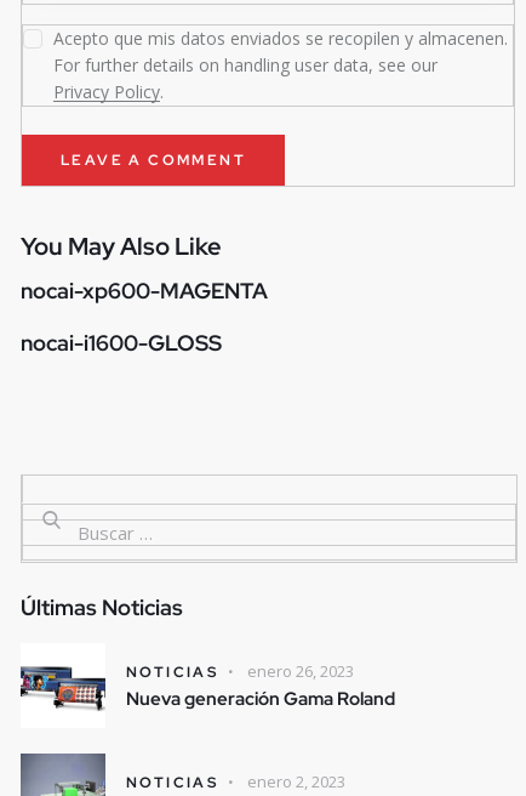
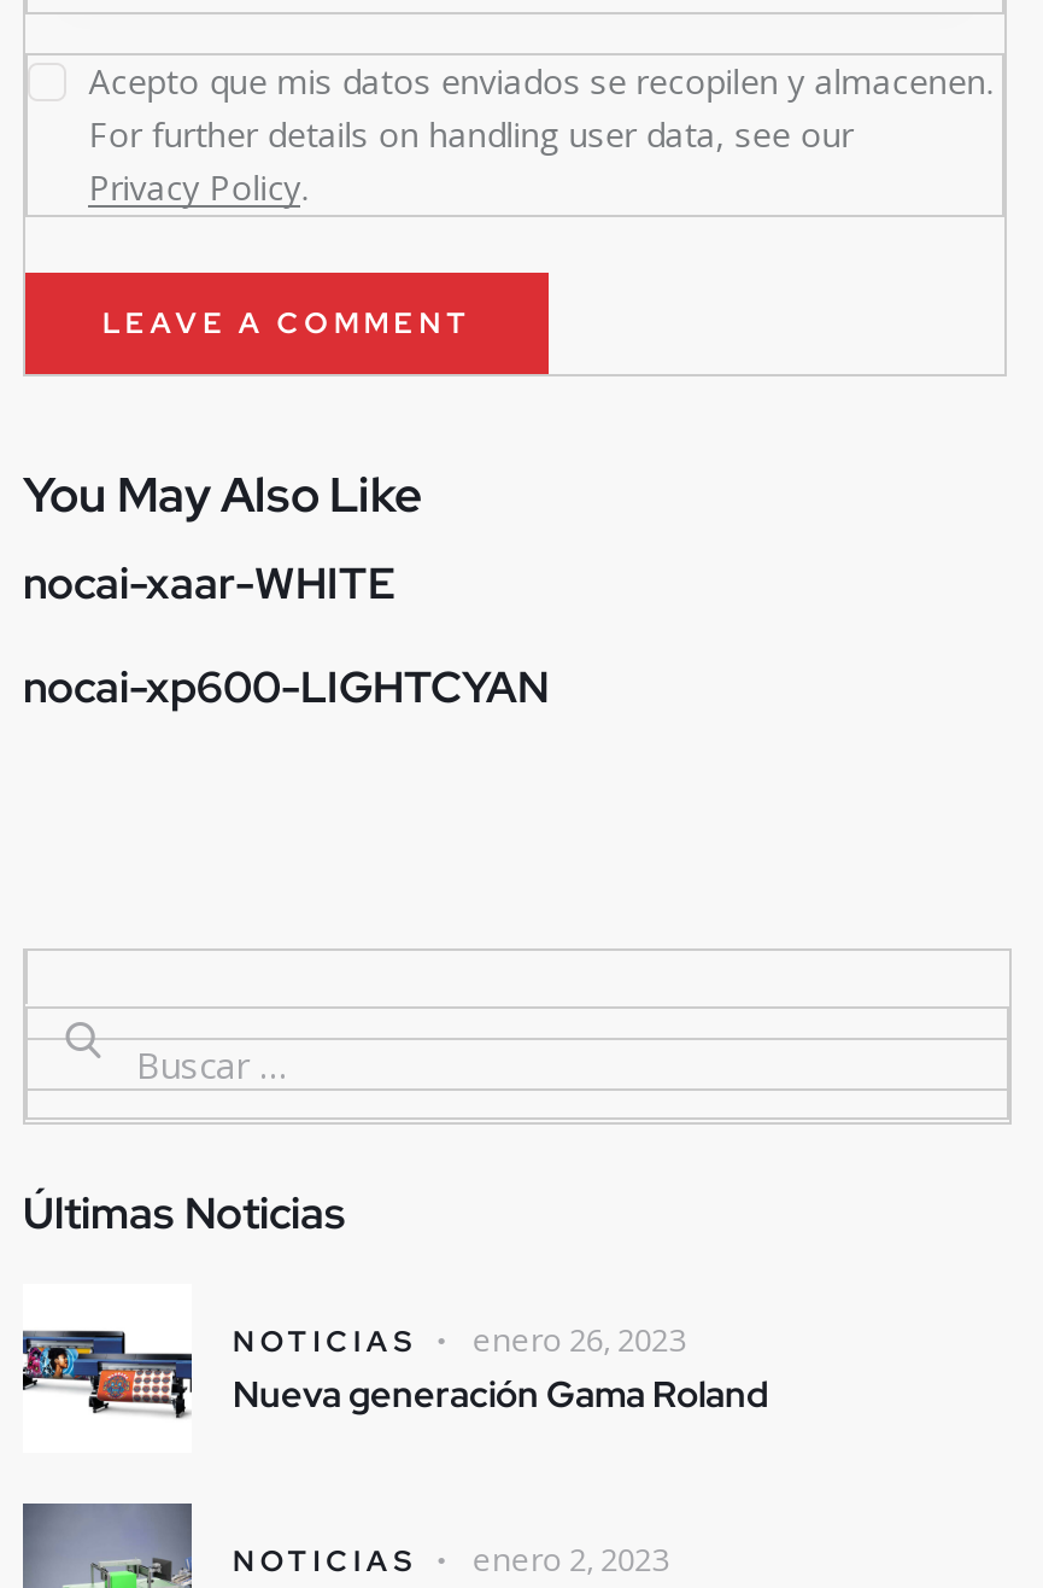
- nocai-xp600-MAGENTA
+ nocai-xaar-WHITE

- nocai-i1600-GLOSS
+ nocai-xp600-LIGHTCYAN
